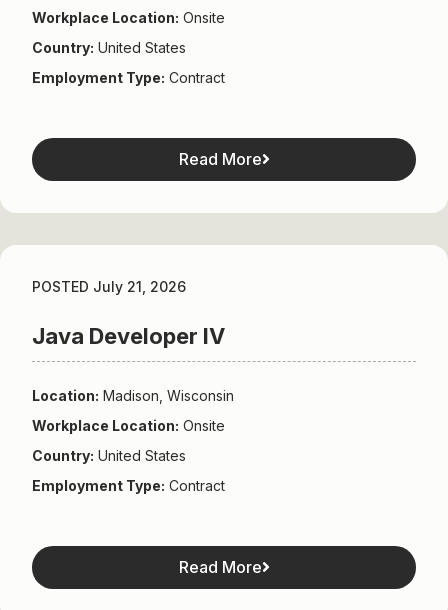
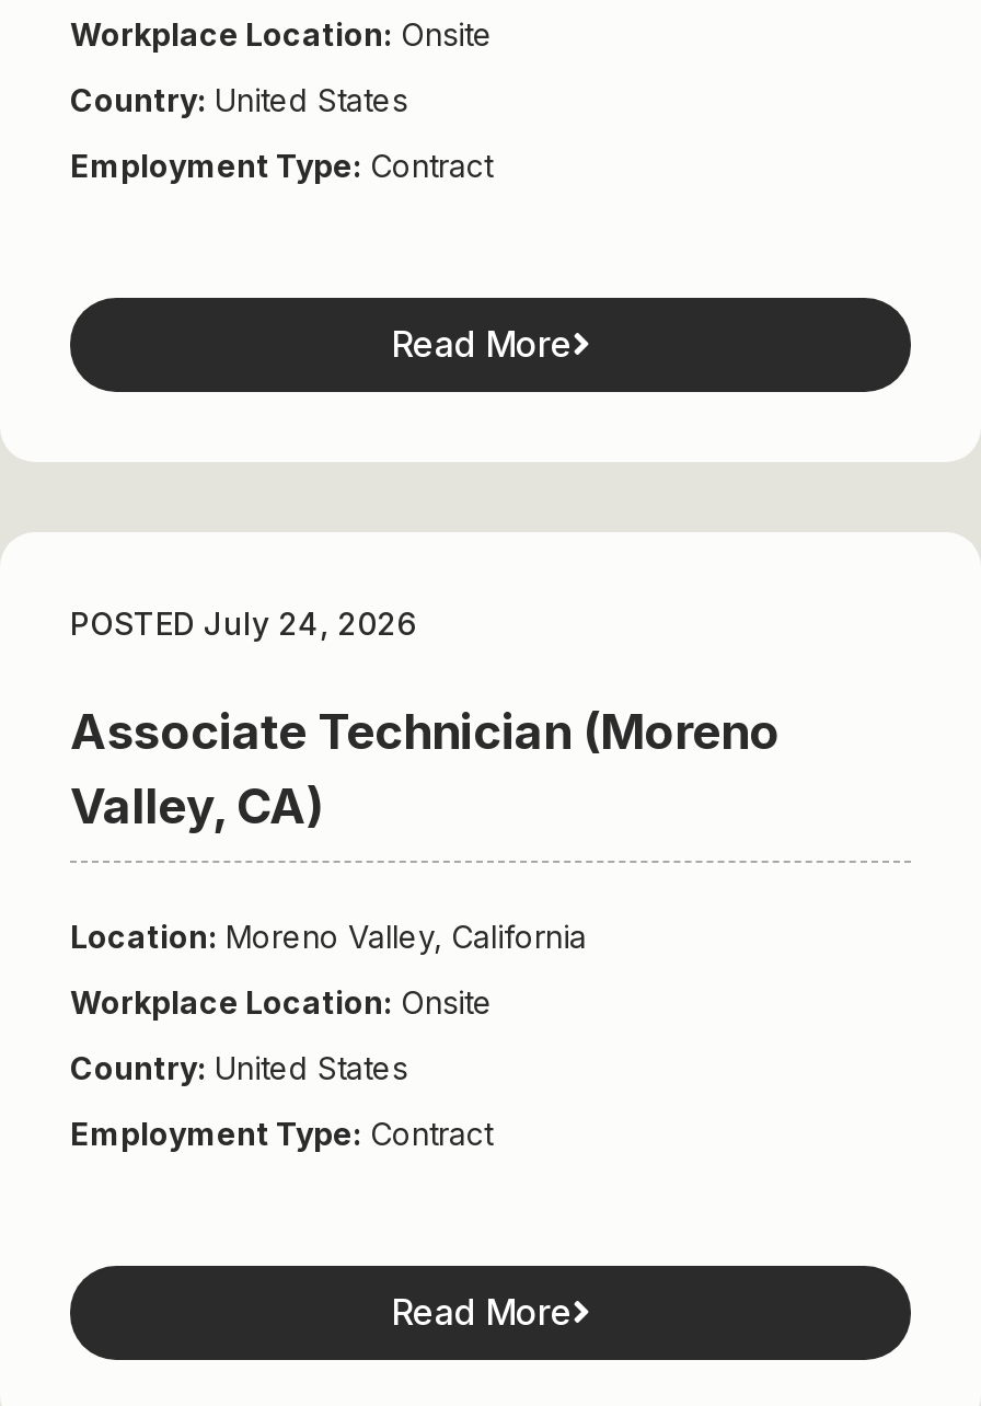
- POSTED July 21, 2026
+ POSTED July 24, 2026

- Java Developer IV
+ Associate Technician (Moreno
+ Valley, CA)

- Location: Madison, Wisconsin
+ Location: Moreno Valley, California
